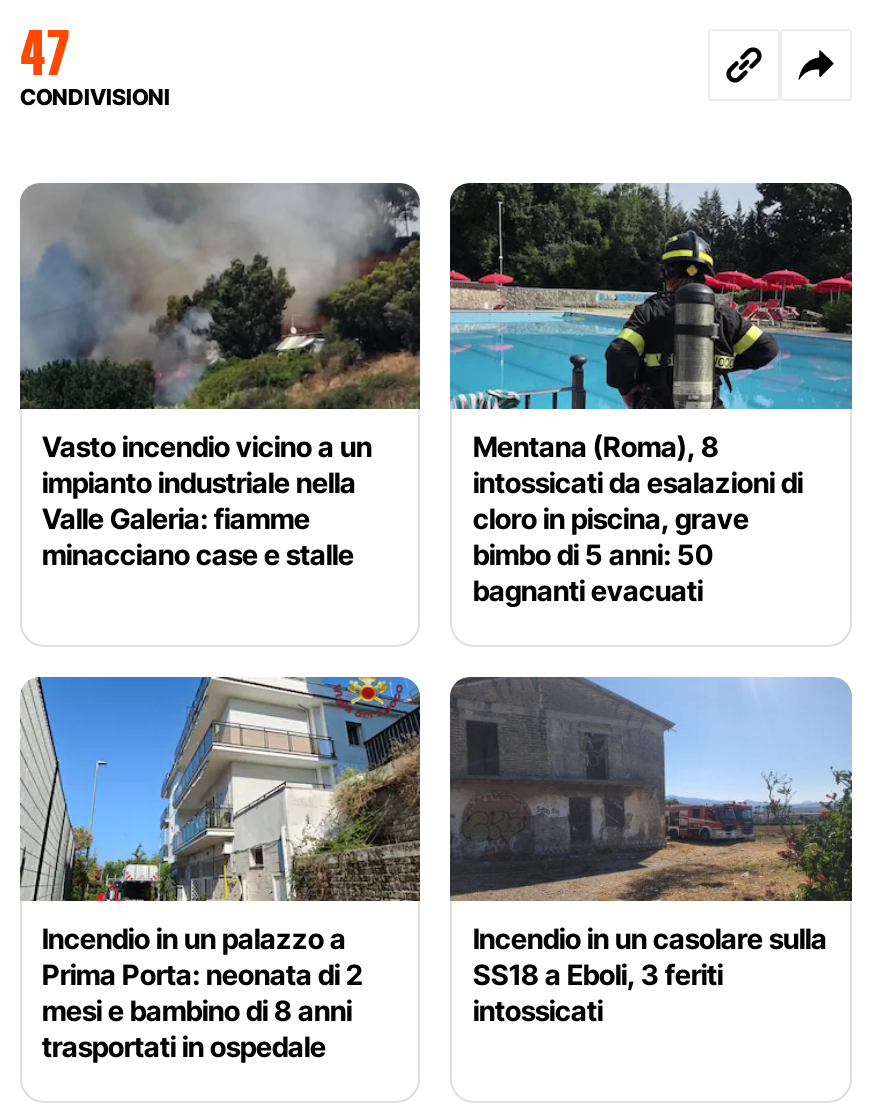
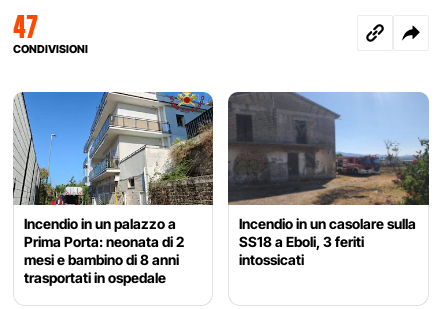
- [image]
- Vasto incendio vicino a un
- impianto industriale nella
- Valle Galeria: fiamme
- minacciano case e stalle

- [image]
- Mentana (Roma), 8
- intossicati da esalazioni di
- cloro in piscina, grave
- bimbo di 5 anni: 50
- bagnanti evacuati
